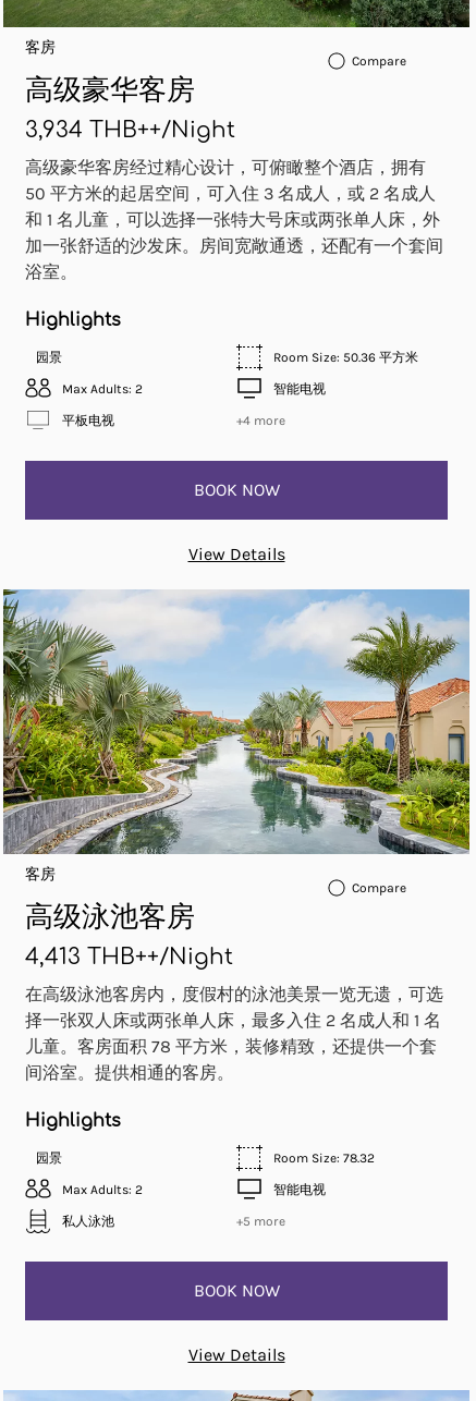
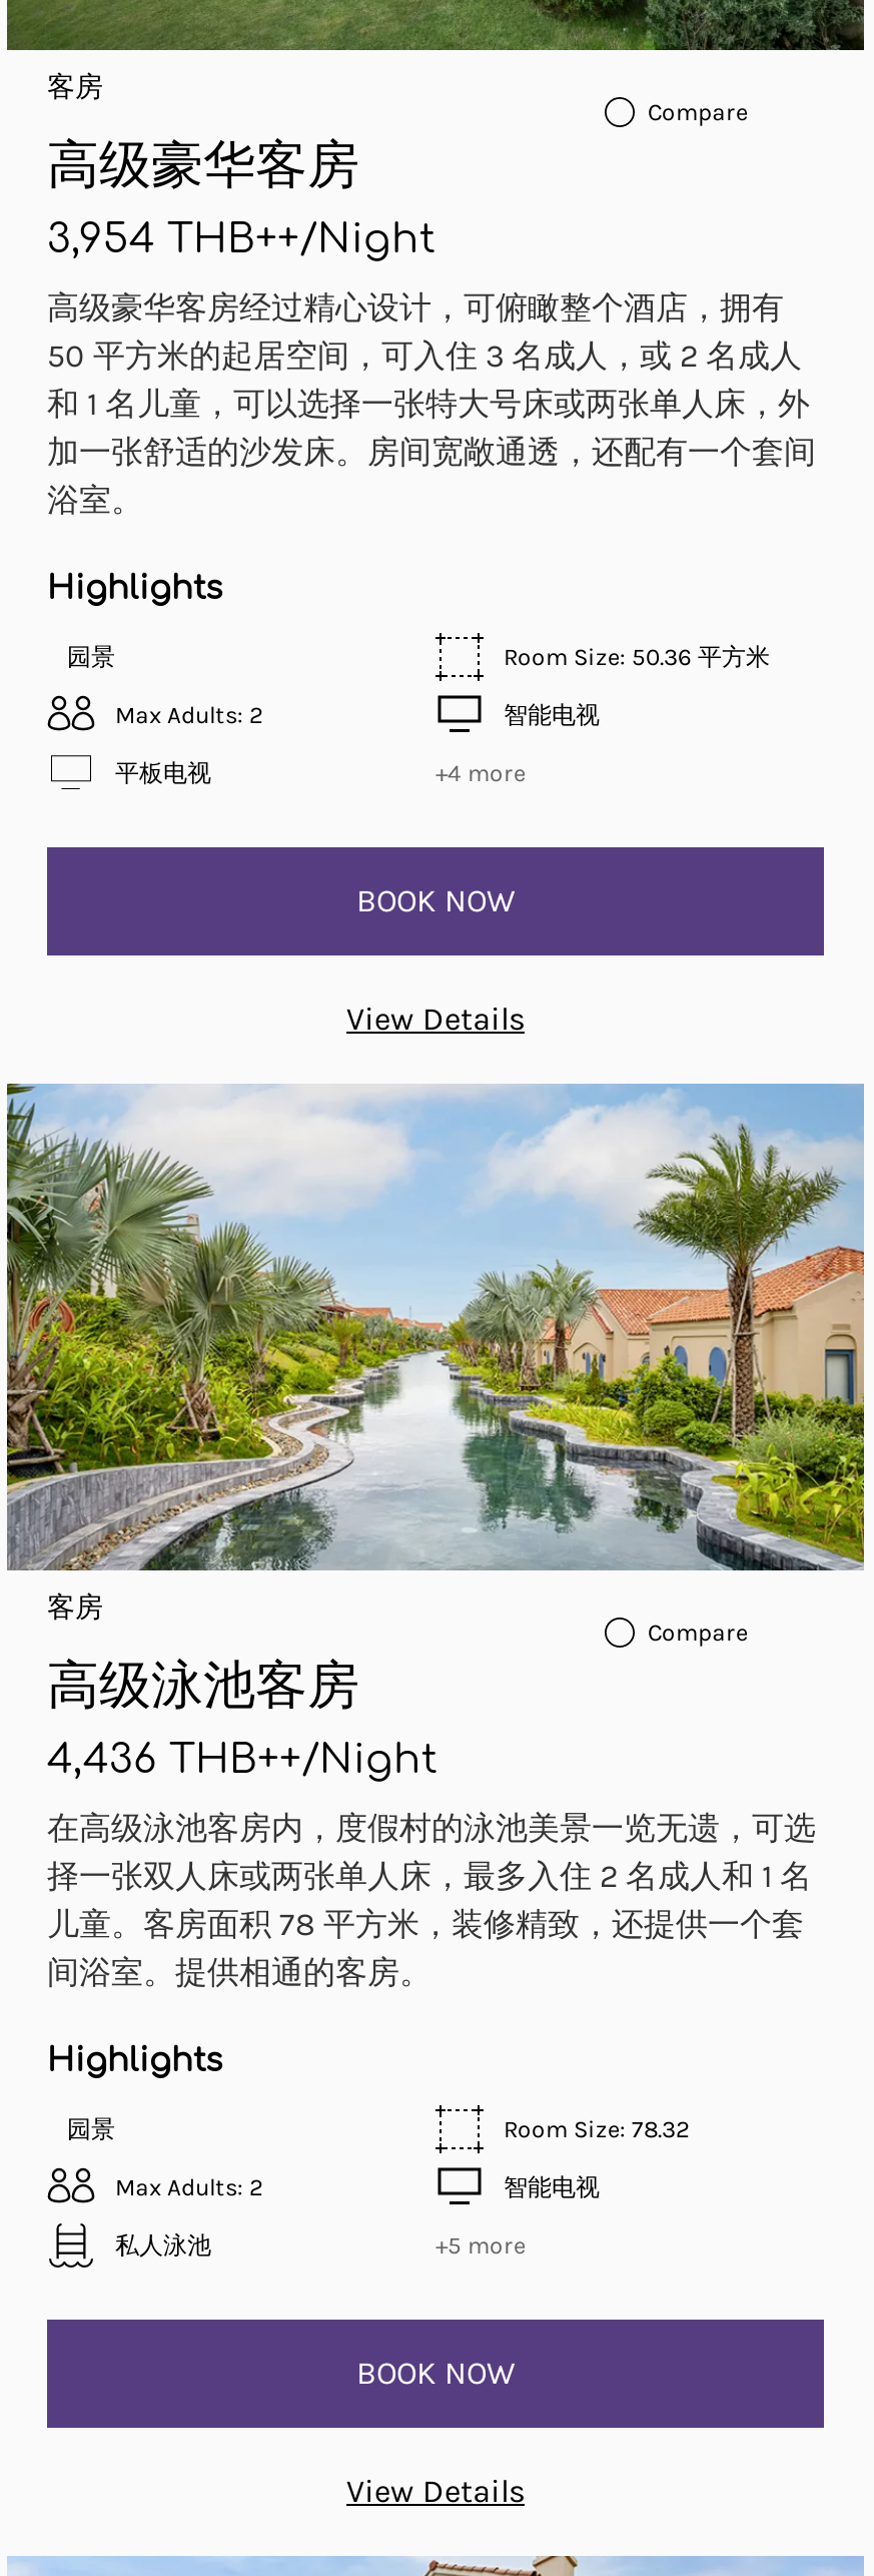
- 3,934 THB++/Night
+ 3,954 THB++/Night

- 4,413 THB++/Night
+ 4,436 THB++/Night
